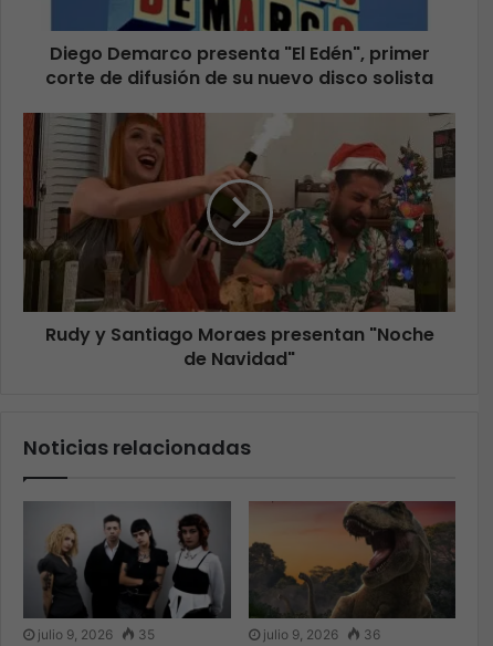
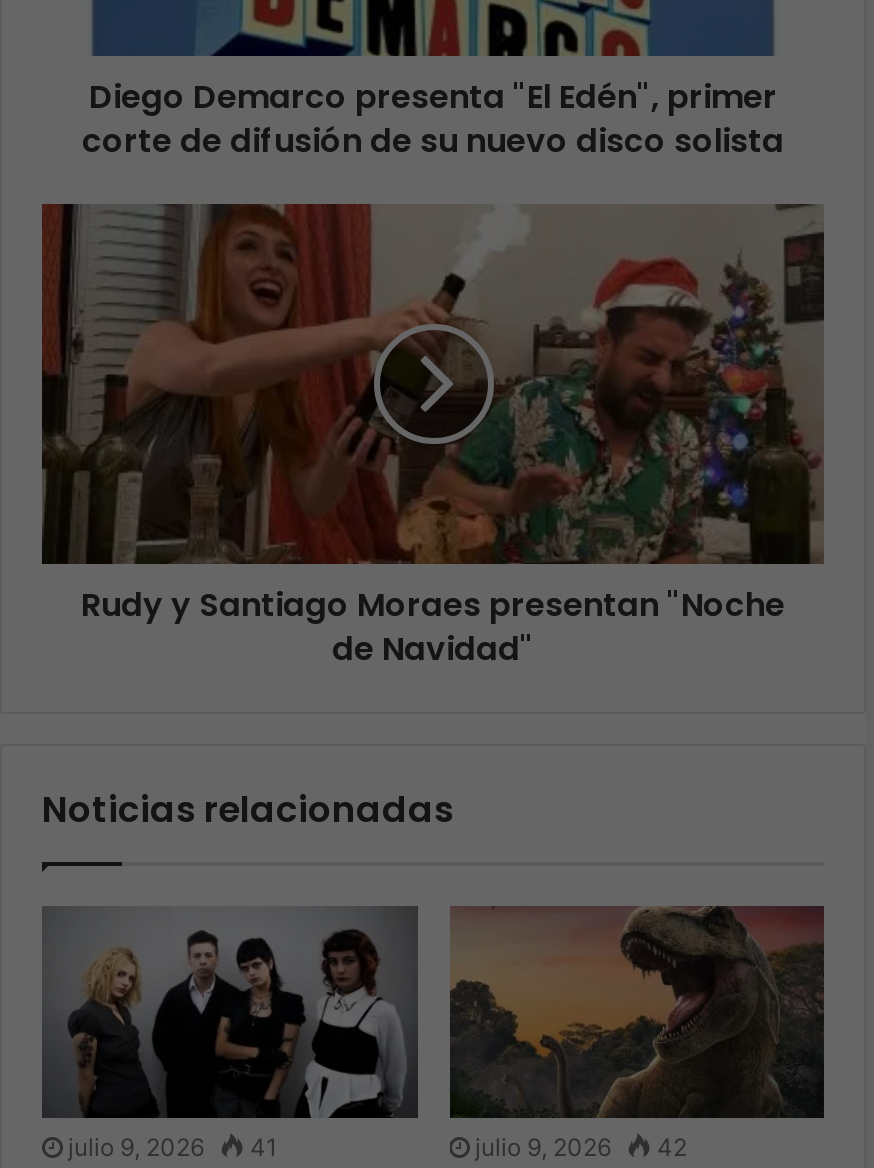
- julio 9, 2026 35
+ julio 9, 2026 41

- julio 9, 2026 36
+ julio 9, 2026 42
